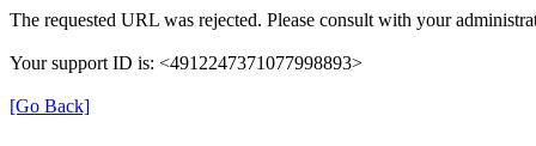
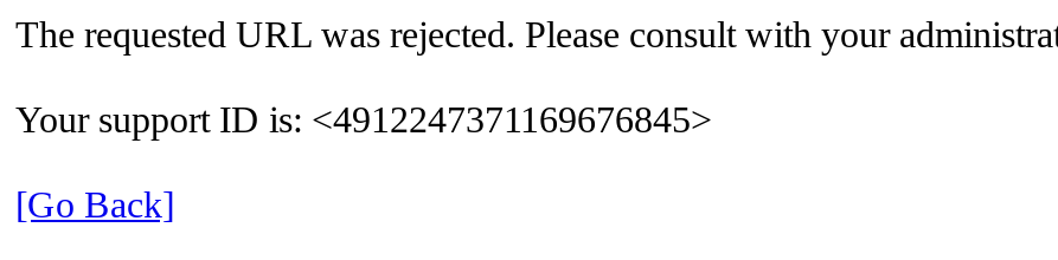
- Your support ID is: <4912247371077998893>
+ Your support ID is: <4912247371169676845>
